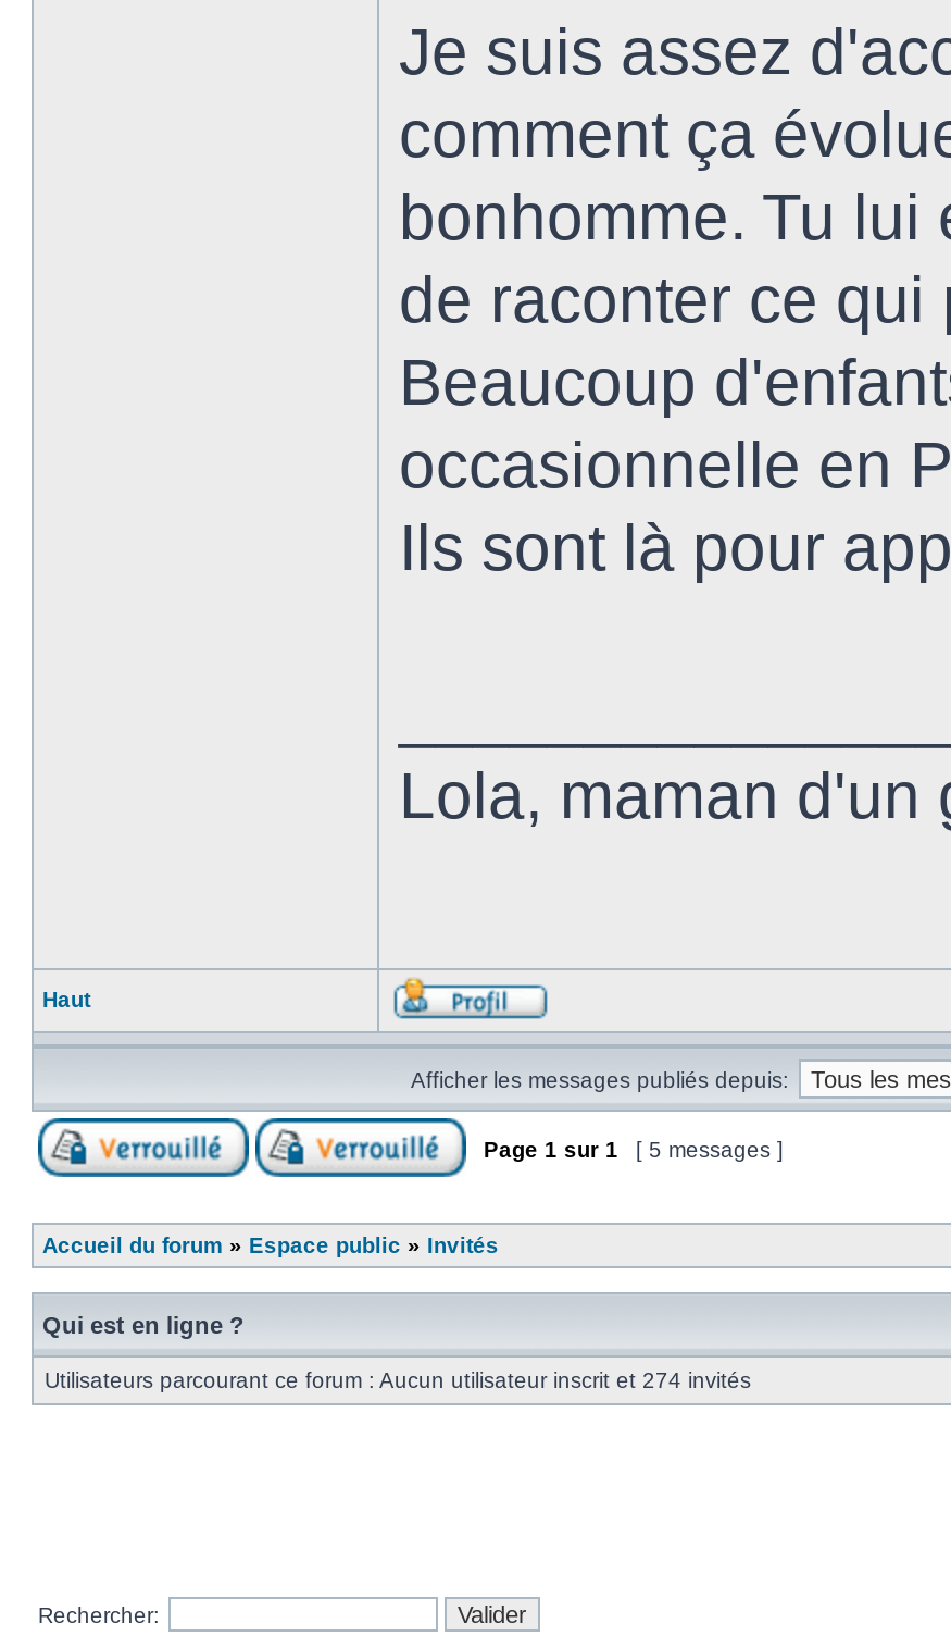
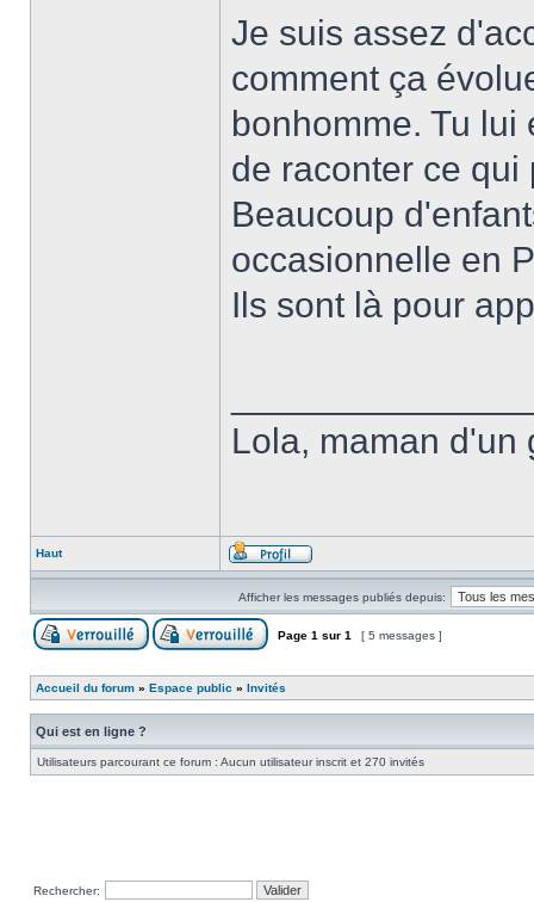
- Utilisateurs parcourant ce forum : Aucun utilisateur inscrit et 274 invités
+ Utilisateurs parcourant ce forum : Aucun utilisateur inscrit et 270 invités
